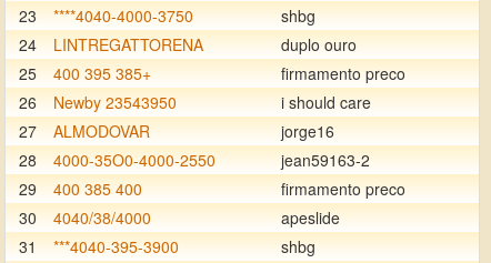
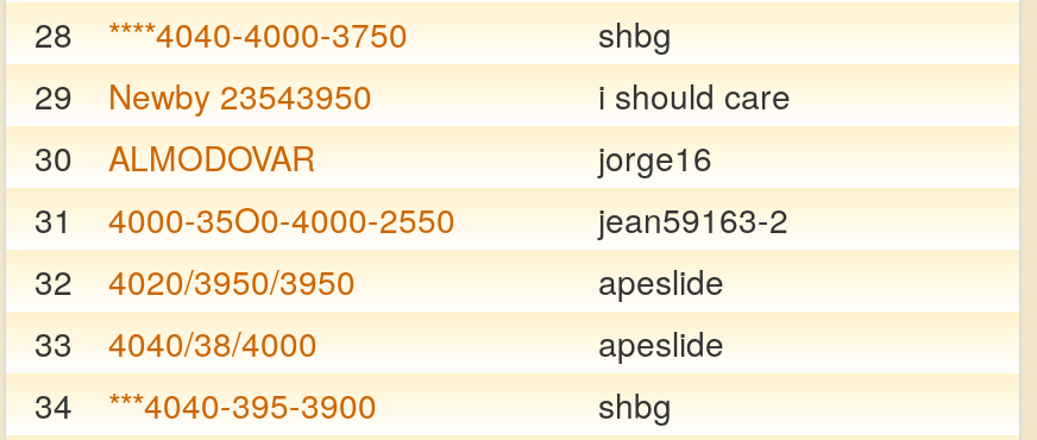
- 23 ****4040-4000-3750
+ 28 ****4040-4000-3750

- 24
- LINTREGATTORENA
- duplo ouro
- 25
- 400 395 385+
- firmamento preco
- 26
+ 29

- 27 ALMODOVAR
+ 30 ALMODOVAR

- 28 4000-35O0-4000-2550
+ 31 4000-35O0-4000-2550

- 29
- 400 385 400
- firmamento preco
- 30
+ 32
+ 4020/3950/3950
+ apeslide
+ 33

- 31 ***4040-395-3900
+ 34 ***4040-395-3900
